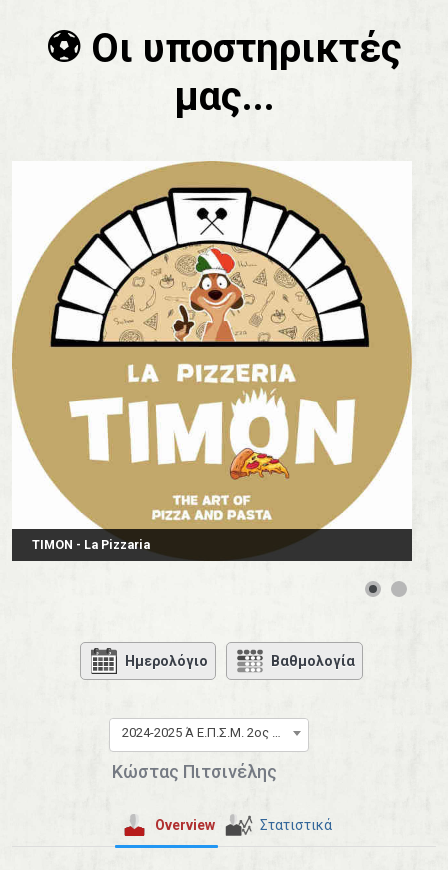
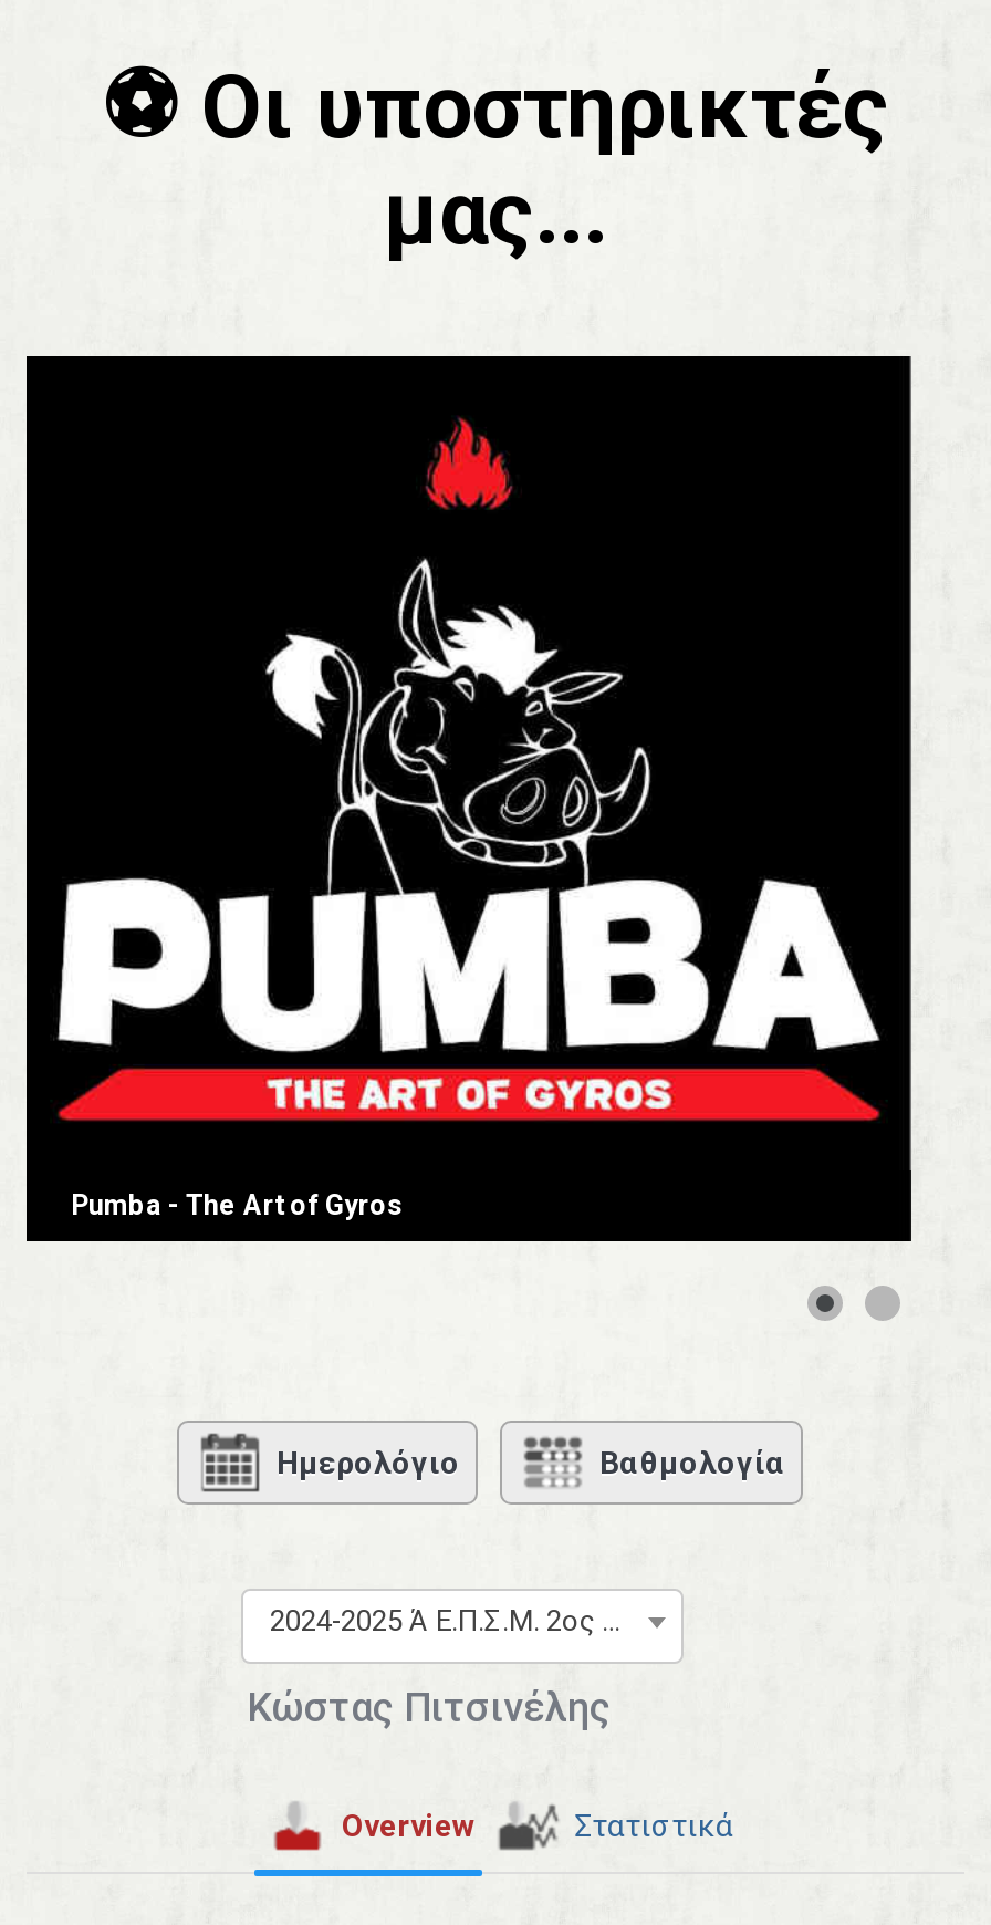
- [image]
- TIMON - La Pizzaria
+ [image]
+ Pumba - The Art of Gyros
